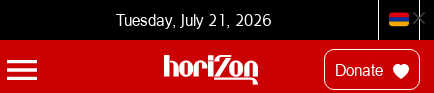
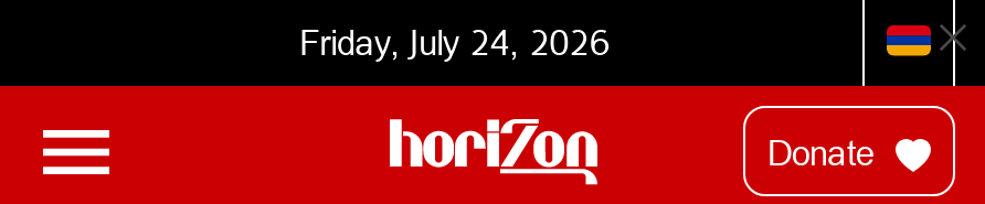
- Tuesday, July 21, 2026
+ Friday, July 24, 2026
